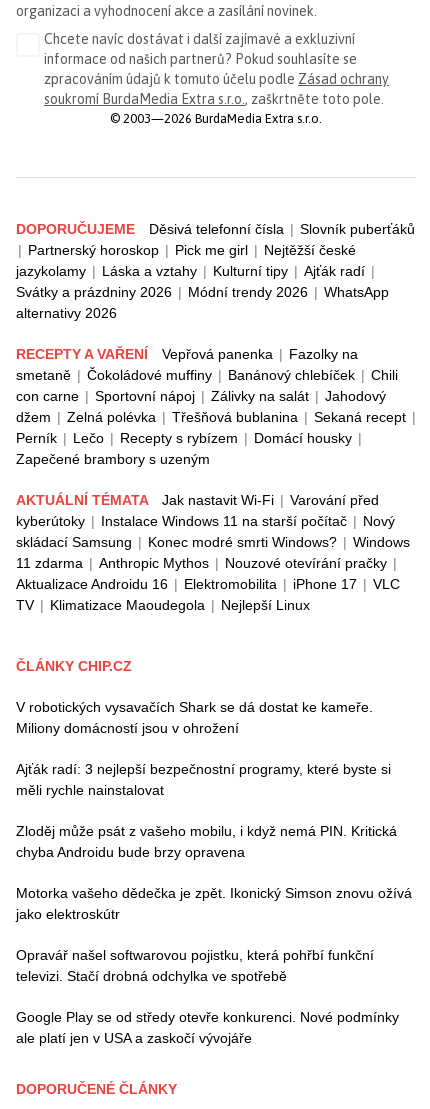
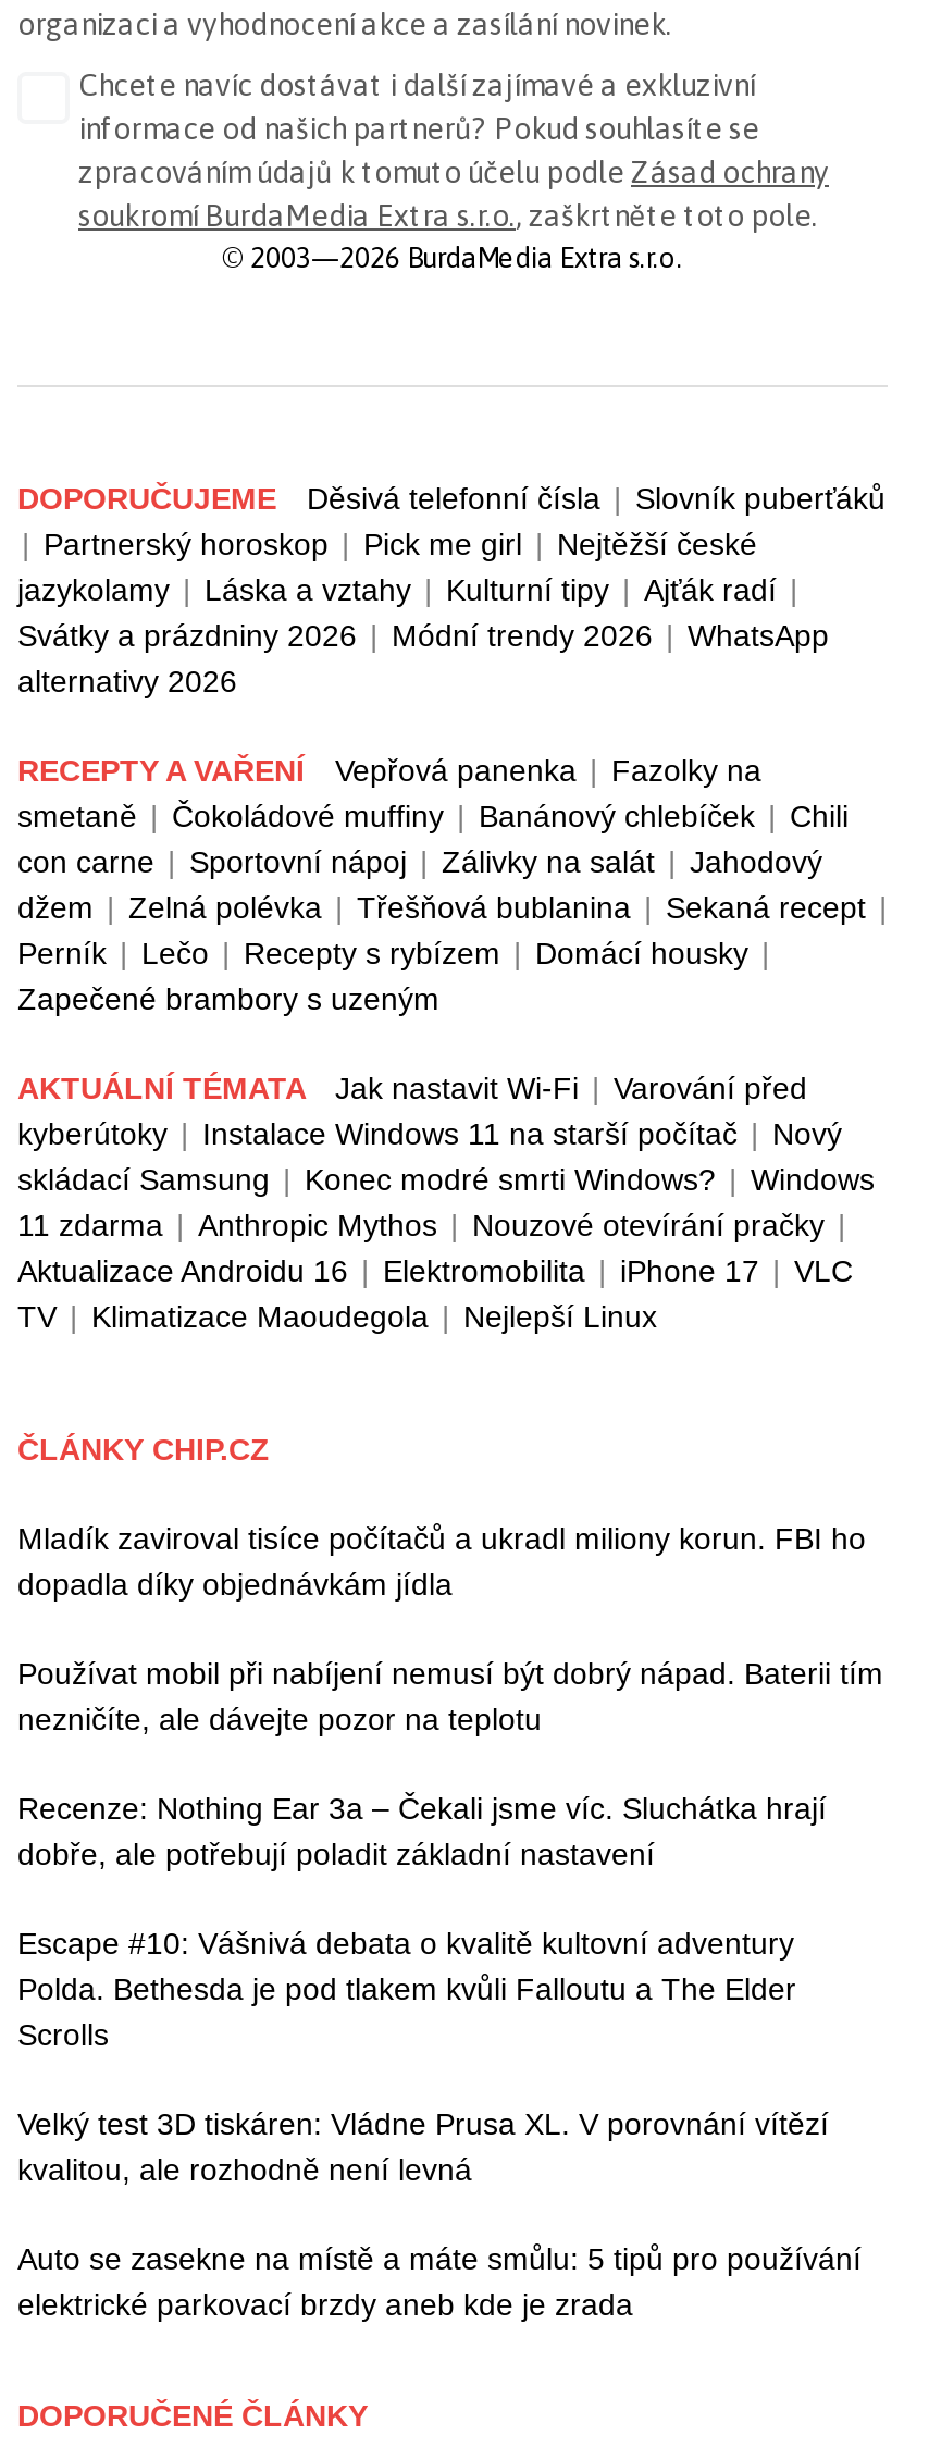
- V robotických vysavačích Shark se dá dostat ke kameře.
- Miliony domácností jsou v ohrožení
+ Mladík zaviroval tisíce počítačů a ukradl miliony korun. FBI ho
+ dopadla díky objednávkám jídla

- Ajťák radí: 3 nejlepší bezpečnostní programy, které byste si
- měli rychle nainstalovat
+ Používat mobil při nabíjení nemusí být dobrý nápad. Baterii tím
+ nezničíte, ale dávejte pozor na teplotu

- Zloděj může psát z vašeho mobilu, i když nemá PIN. Kritická
- chyba Androidu bude brzy opravena
+ Recenze: Nothing Ear 3a – Čekali jsme víc. Sluchátka hrají
+ dobře, ale potřebují poladit základní nastavení

- Motorka vašeho dědečka je zpět. Ikonický Simson znovu ožívá
- jako elektroskútr
+ Escape #10: Vášnivá debata o kvalitě kultovní adventury
+ Polda. Bethesda je pod tlakem kvůli Falloutu a The Elder
+ Scrolls

- Opravář našel softwarovou pojistku, která pohřbí funkční
- televizi. Stačí drobná odchylka ve spotřebě
+ Velký test 3D tiskáren: Vládne Prusa XL. V porovnání vítězí
+ kvalitou, ale rozhodně není levná

- Google Play se od středy otevře konkurenci. Nové podmínky
- ale platí jen v USA a zaskočí vývojáře
+ Auto se zasekne na místě a máte smůlu: 5 tipů pro používání
+ elektrické parkovací brzdy aneb kde je zrada
